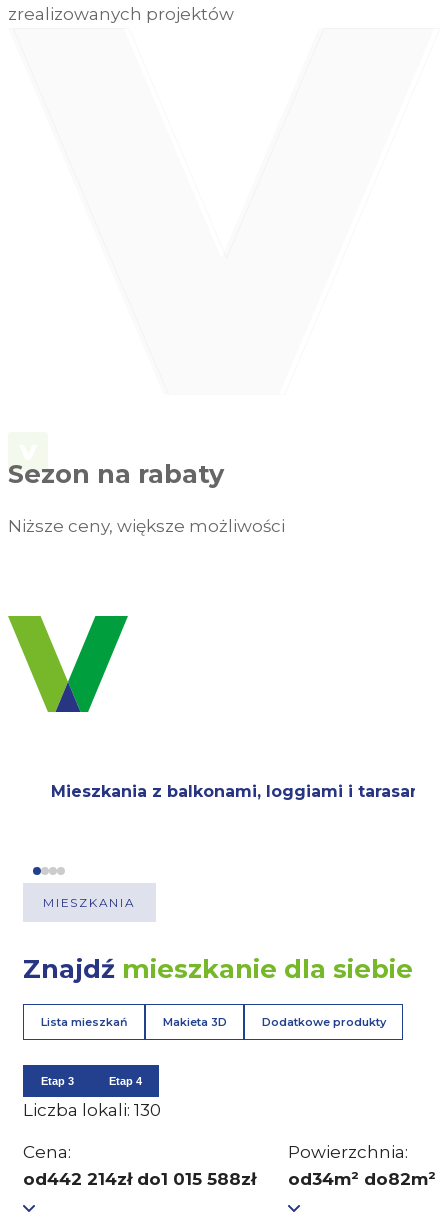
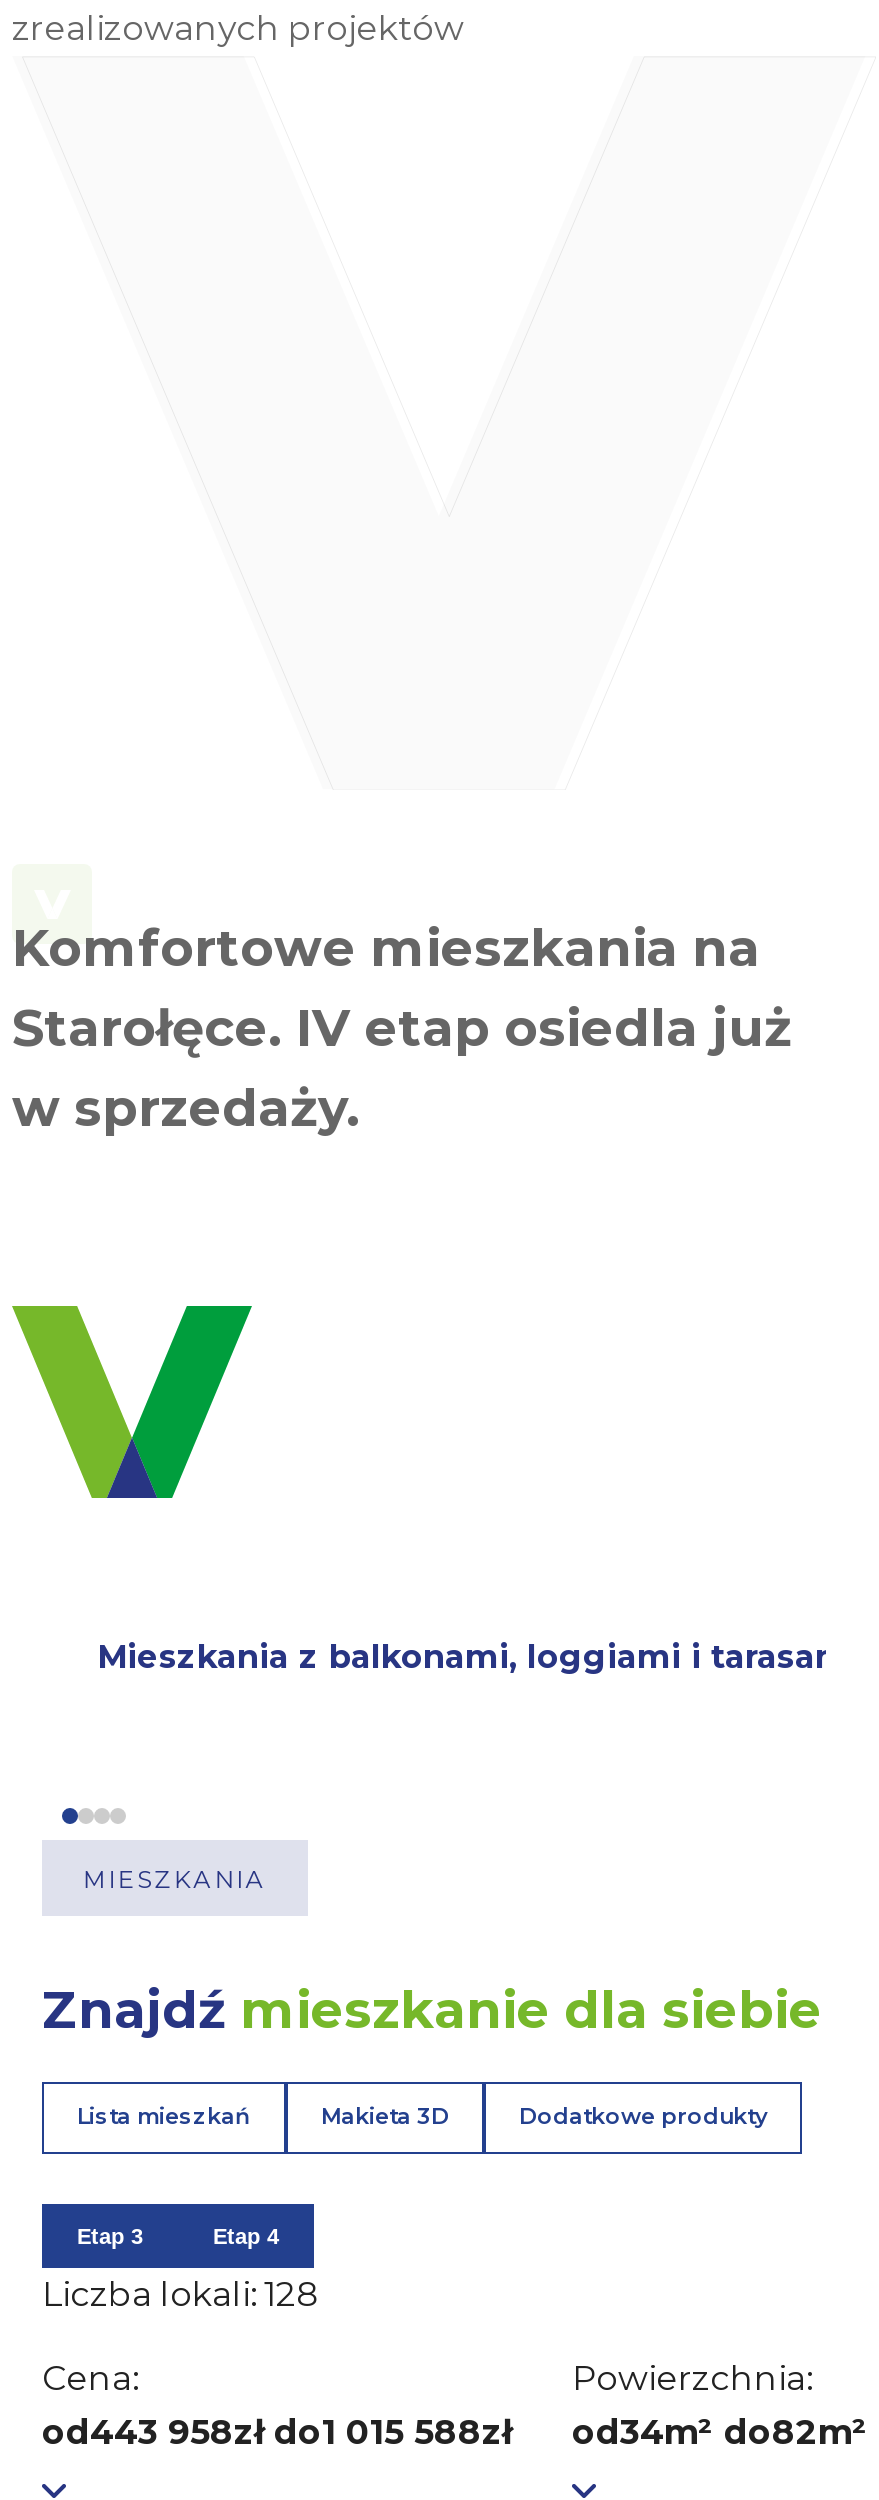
- Sezon na rabaty
- Niższe ceny, większe możliwości
+ Komfortowe mieszkania na
+ Starołęce. IV etap osiedla już
+ w sprzedaży.

- Liczba lokali: 130
+ Liczba lokali: 128

- od442 214zł do1 015 588zł
+ od443 958zł do1 015 588zł
